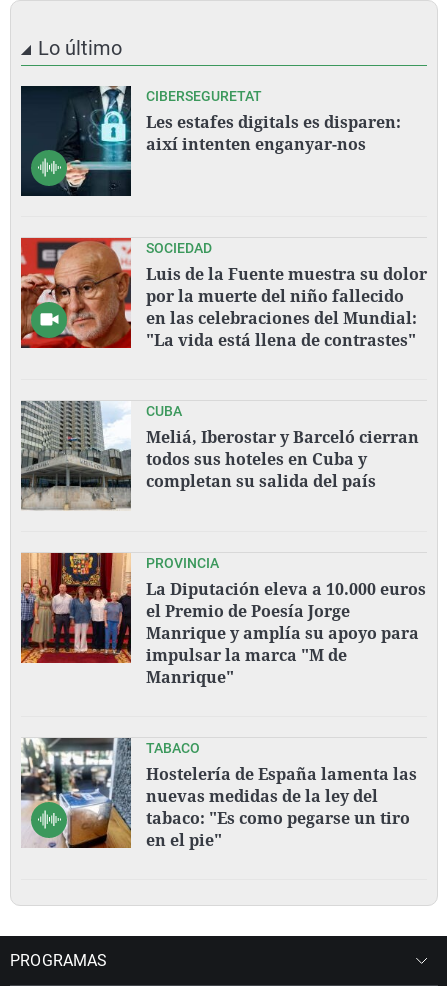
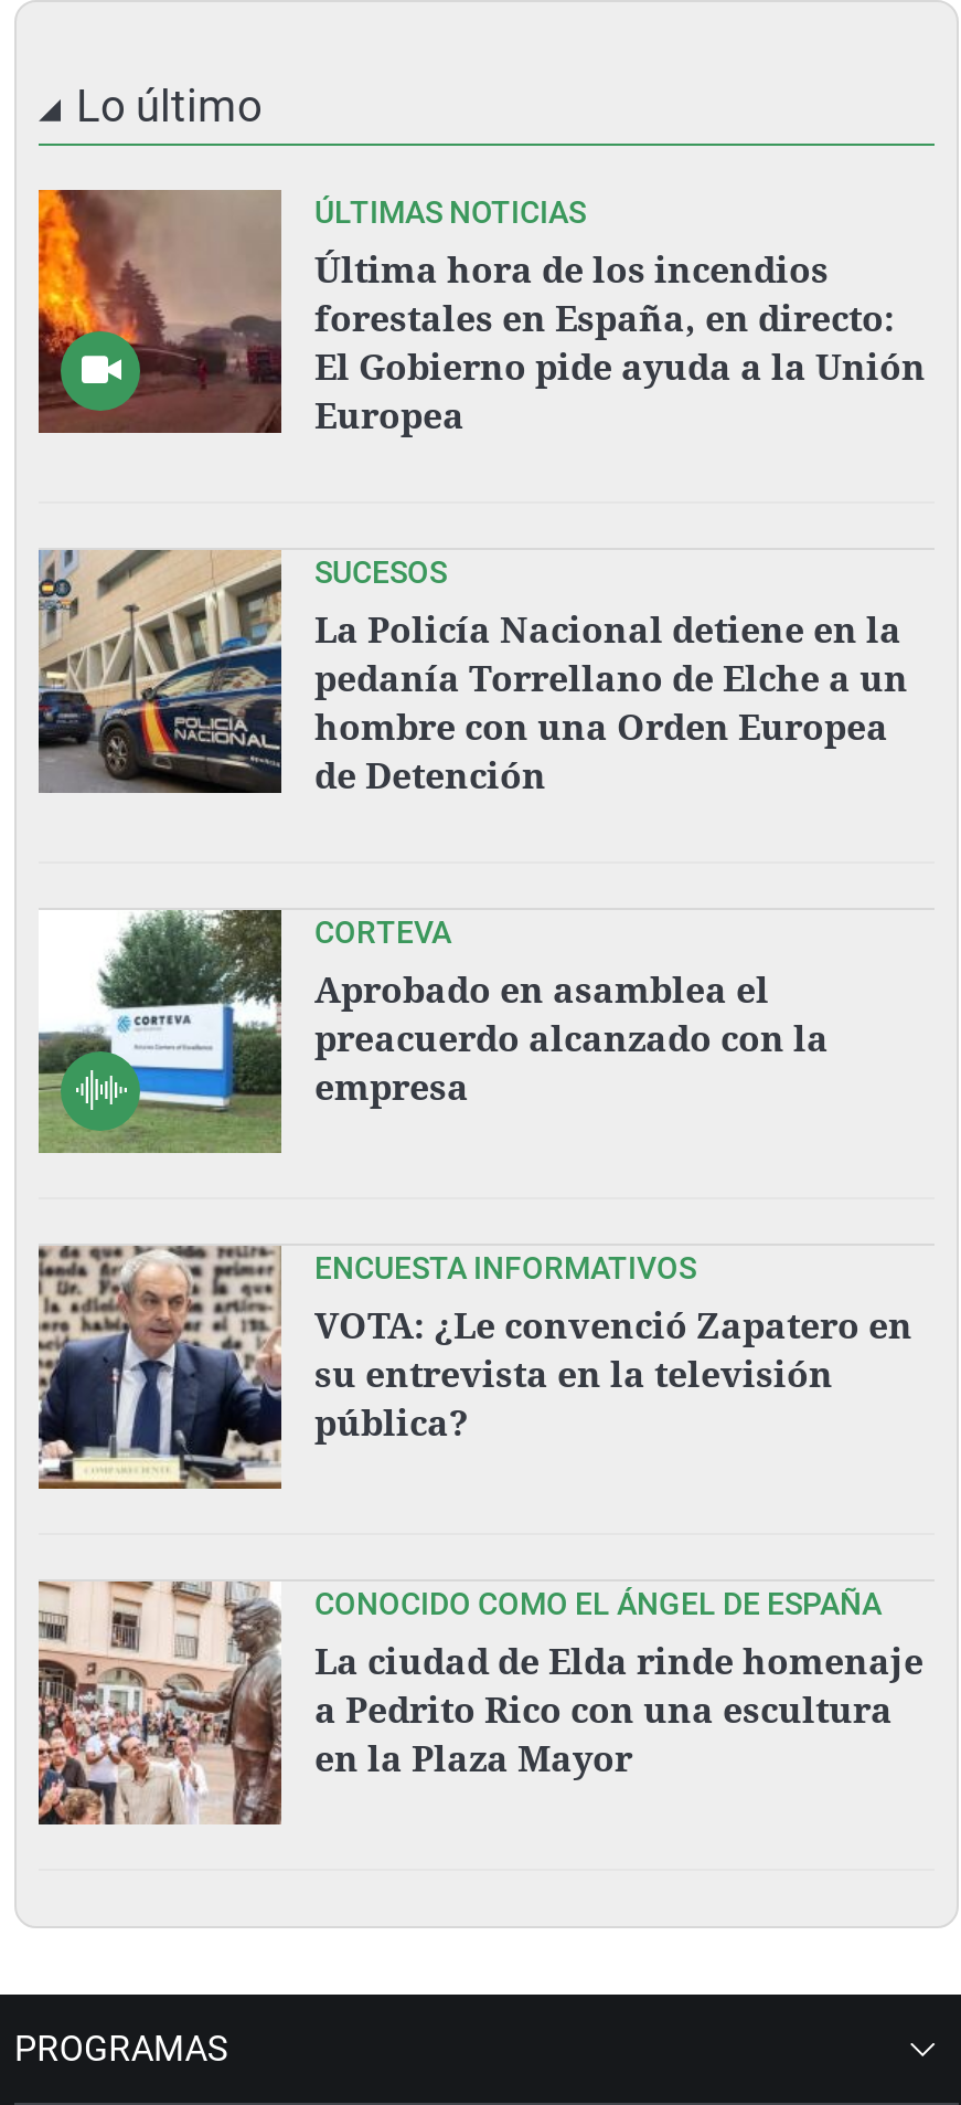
- [image]
- CIBERSEGURETAT
- Les estafes digitals es disparen:
- així intenten enganyar-nos
+ [image]
+ ÚLTIMAS NOTICIAS
+ Última hora de los incendios
+ forestales en España, en directo:
+ El Gobierno pide ayuda a la Unión
+ Europea

- [image]
- SOCIEDAD
- Luis de la Fuente muestra su dolor
- por la muerte del niño fallecido
- en las celebraciones del Mundial:
- "La vida está llena de contrastes"
+ [image]
+ SUCESOS
+ La Policía Nacional detiene en la
+ pedanía Torrellano de Elche a un
+ hombre con una Orden Europea
+ de Detención

- [image]
- CUBA
- Meliá, Iberostar y Barceló cierran
- todos sus hoteles en Cuba y
- completan su salida del país
+ [image]
+ CORTEVA
+ Aprobado en asamblea el
+ preacuerdo alcanzado con la
+ empresa

- [image]
- PROVINCIA
- La Diputación eleva a 10.000 euros
- el Premio de Poesía Jorge
- Manrique y amplía su apoyo para
- impulsar la marca "M de
- Manrique"
+ [image]
+ ENCUESTA INFORMATIVOS
+ VOTA: ¿Le convenció Zapatero en
+ su entrevista en la televisión
+ pública?

- [image]
- TABACO
- Hostelería de España lamenta las
- nuevas medidas de la ley del
- tabaco: "Es como pegarse un tiro
- en el pie"
+ [image]
+ CONOCIDO COMO EL ÁNGEL DE ESPAÑA
+ La ciudad de Elda rinde homenaje
+ a Pedrito Rico con una escultura
+ en la Plaza Mayor
